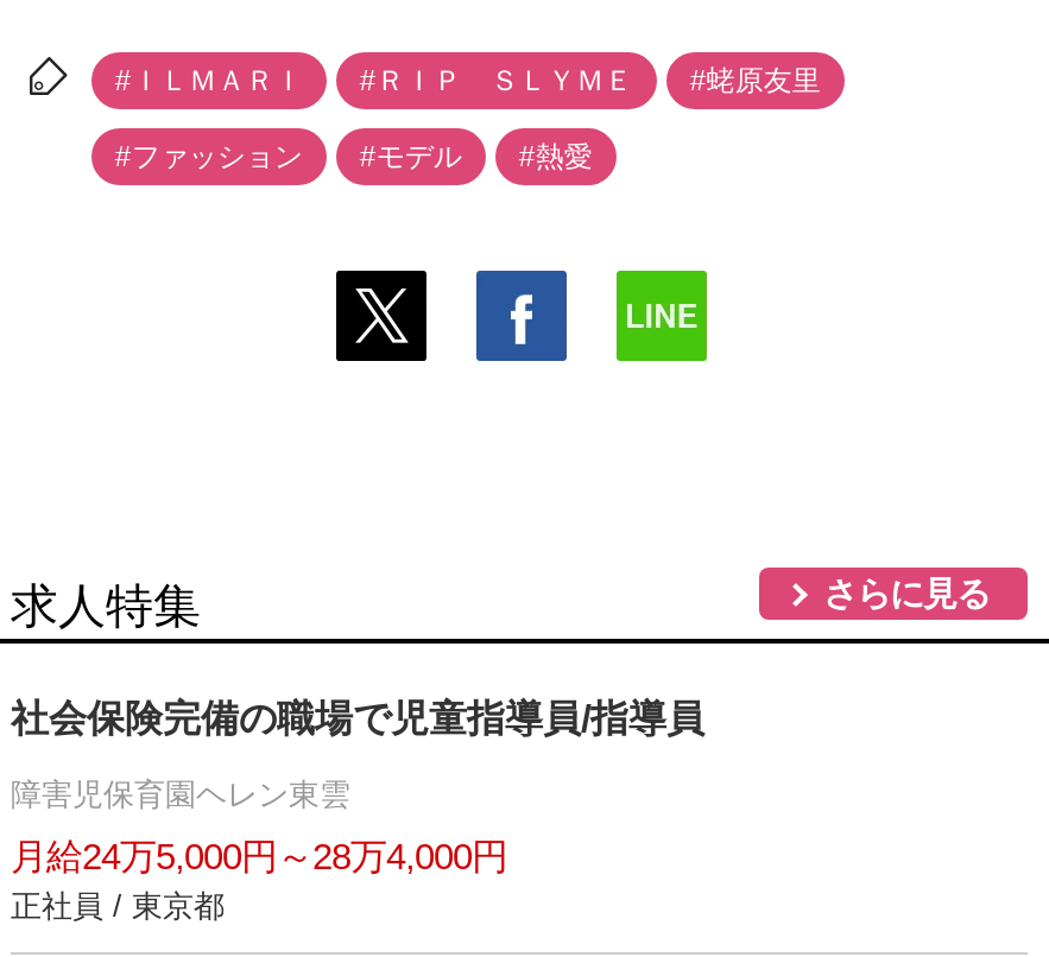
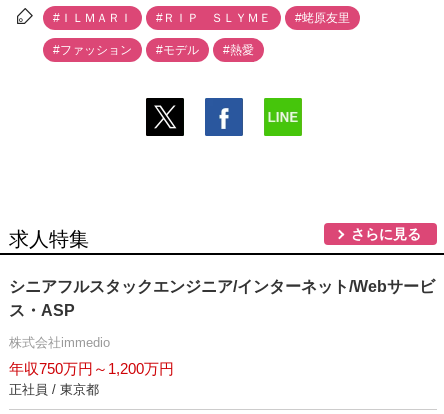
- 社会保険完備の職場で児童指導員/指導員
+ シニアフルスタックエンジニア/インターネット/Webサービ
+ ス・ASP

- 障害児保育園ヘレン東雲
+ 株式会社immedio

- 月給24万5,000円～28万4,000円
+ 年収750万円～1,200万円
